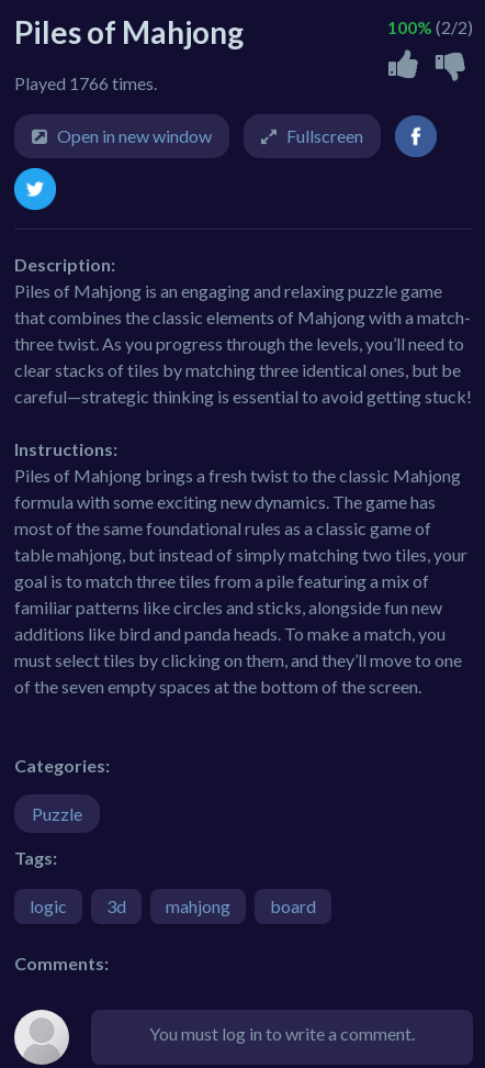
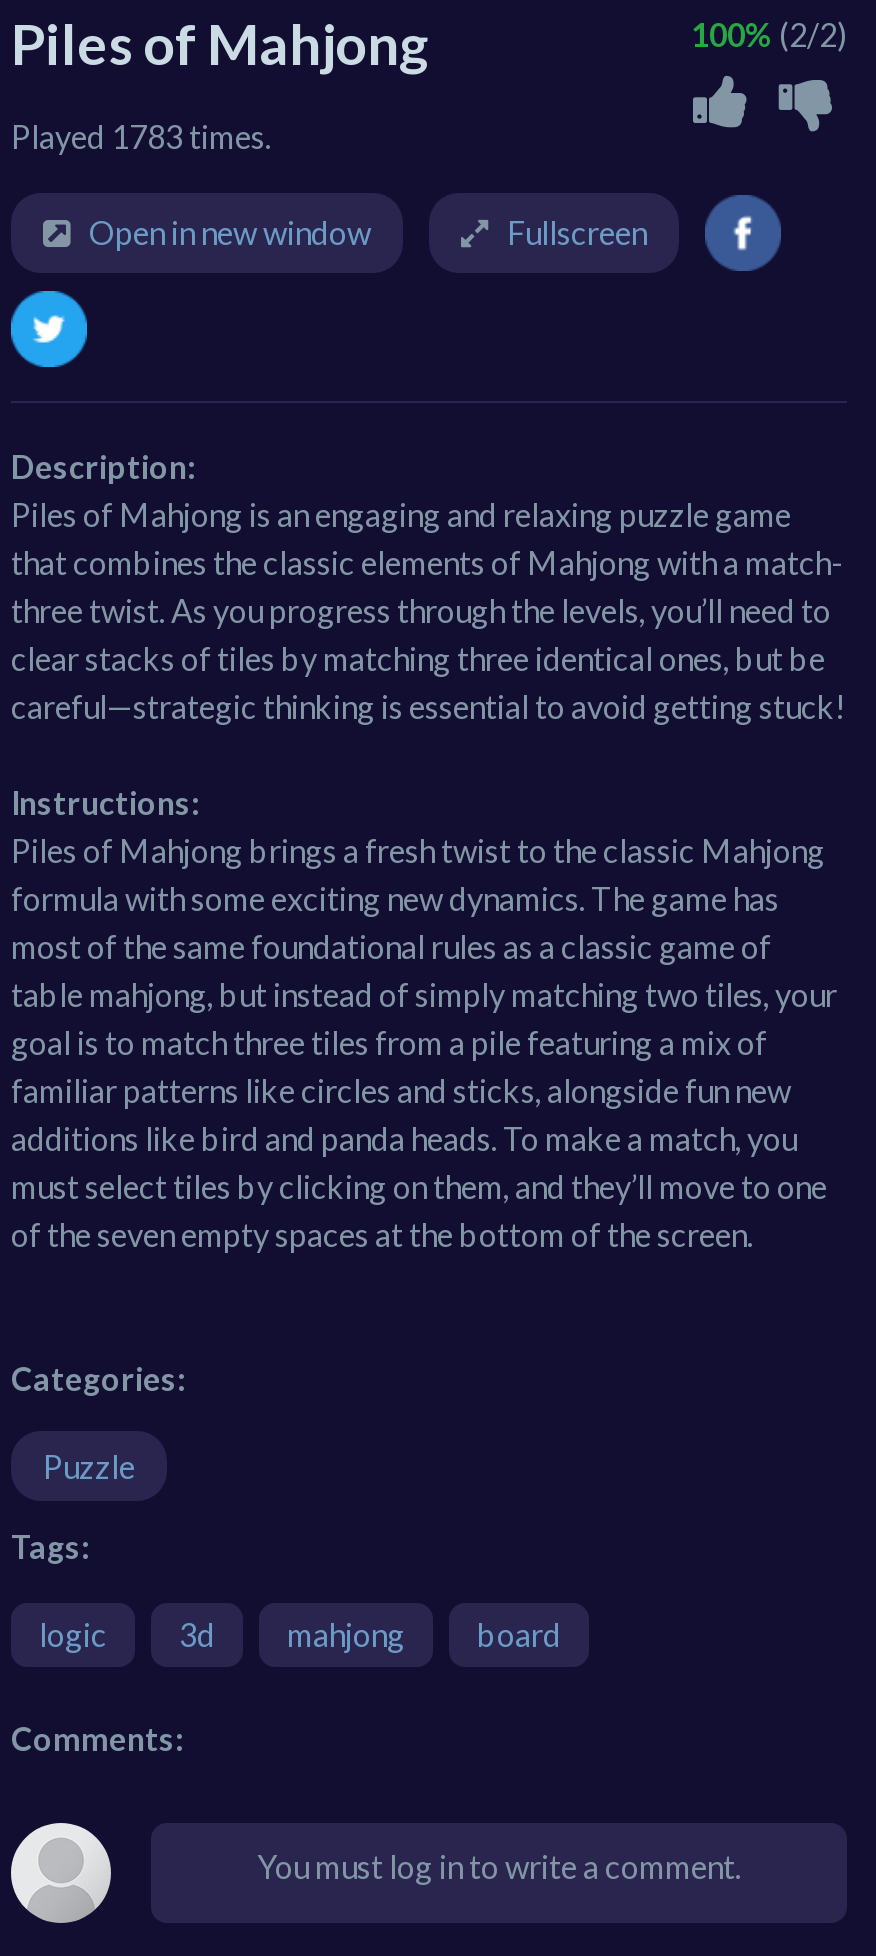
- Played 1766 times.
+ Played 1783 times.
